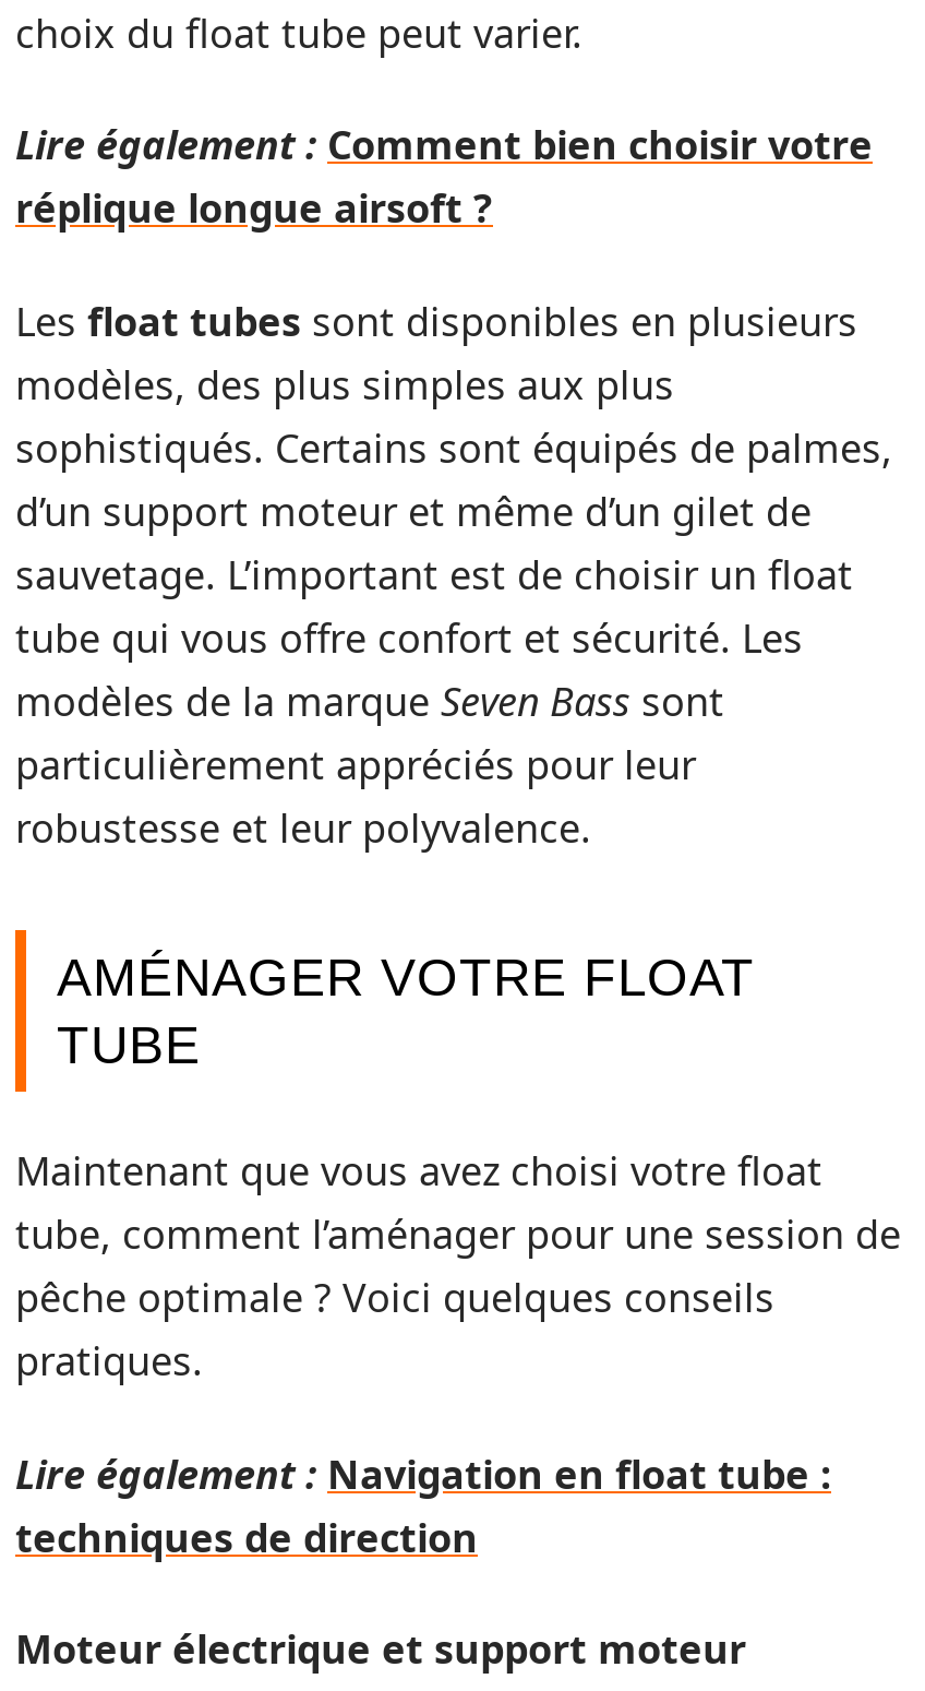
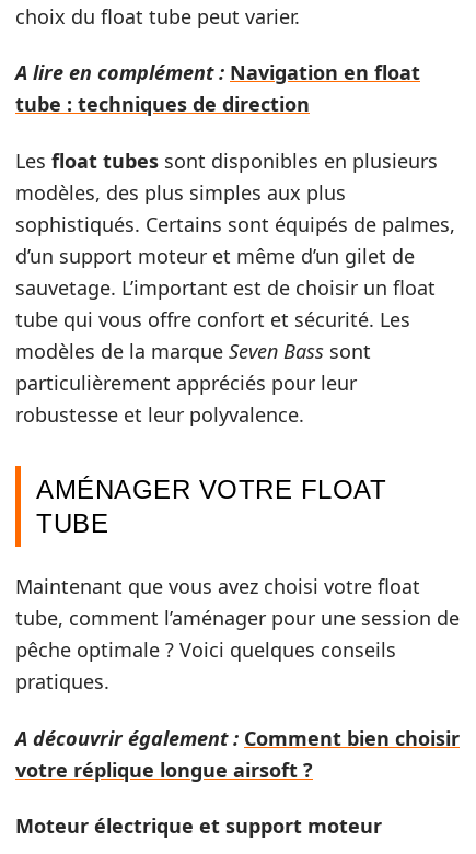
- Lire également : Comment bien choisir votre
- réplique longue airsoft ?
+ A lire en complément : Navigation en float
+ tube : techniques de direction

- Lire également : Navigation en float tube :
- techniques de direction
+ A découvrir également : Comment bien choisir
+ votre réplique longue airsoft ?
